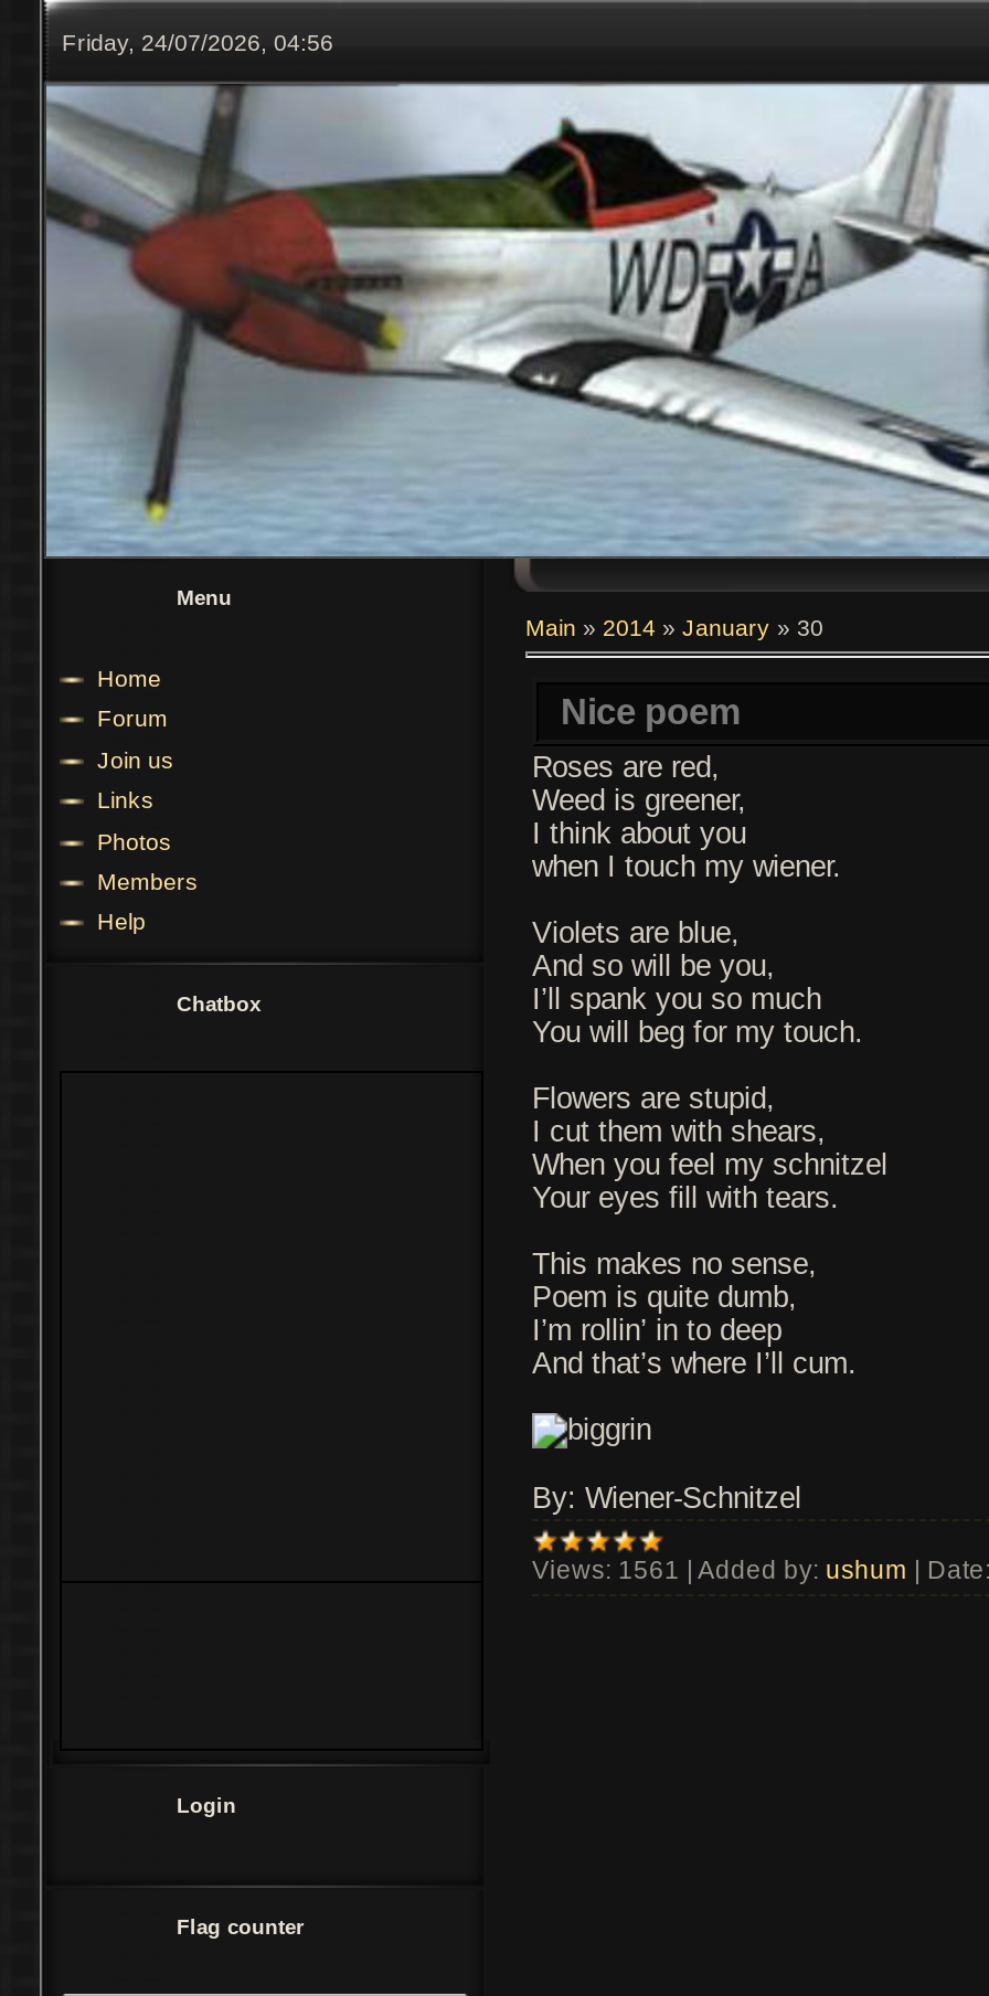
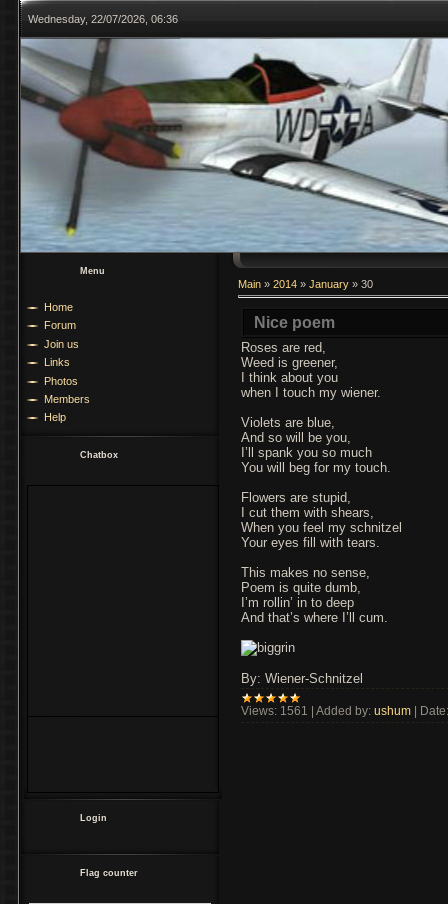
- Friday, 24/07/2026, 04:56
+ Wednesday, 22/07/2026, 06:36
